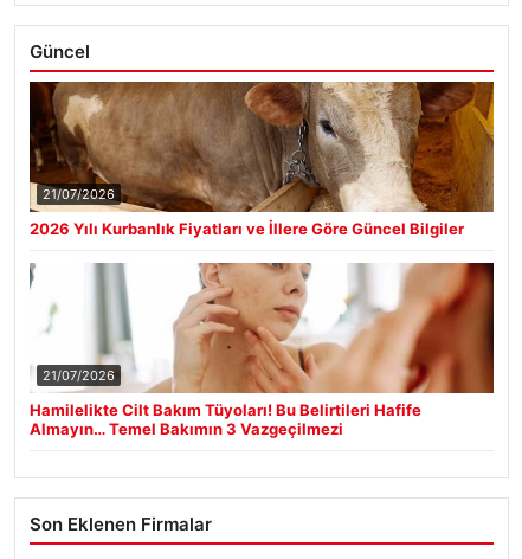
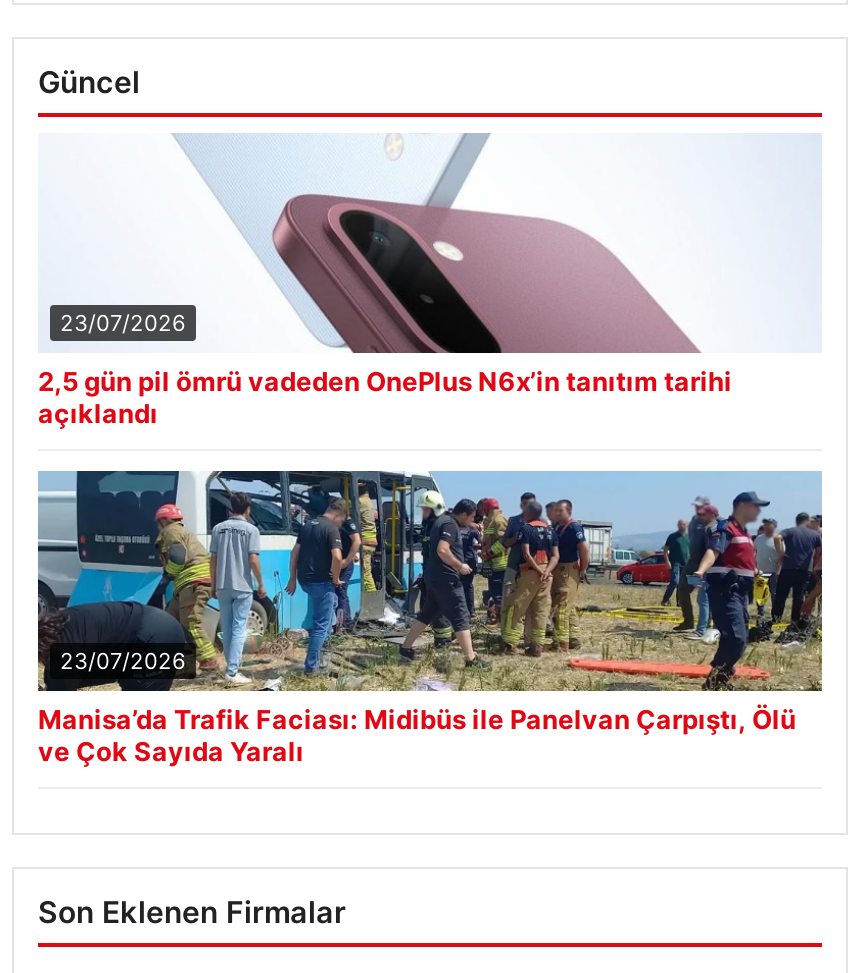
- [image]
- 21/07/2026
+ [image]
+ 23/07/2026

- 2026 Yılı Kurbanlık Fiyatları ve İllere Göre Güncel Bilgiler
+ 2,5 gün pil ömrü vadeden OnePlus N6x’in tanıtım tarihi
+ açıklandı

- [image]
- 21/07/2026
+ [image]
+ 23/07/2026

- Hamilelikte Cilt Bakım Tüyoları! Bu Belirtileri Hafife
- Almayın… Temel Bakımın 3 Vazgeçilmezi
+ Manisa’da Trafik Faciası: Midibüs ile Panelvan Çarpıştı, Ölü
+ ve Çok Sayıda Yaralı
